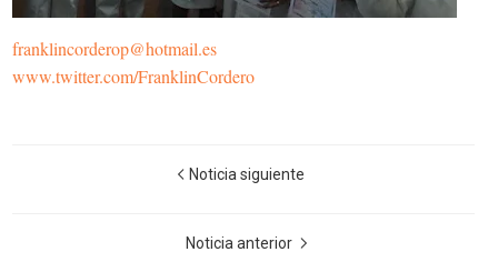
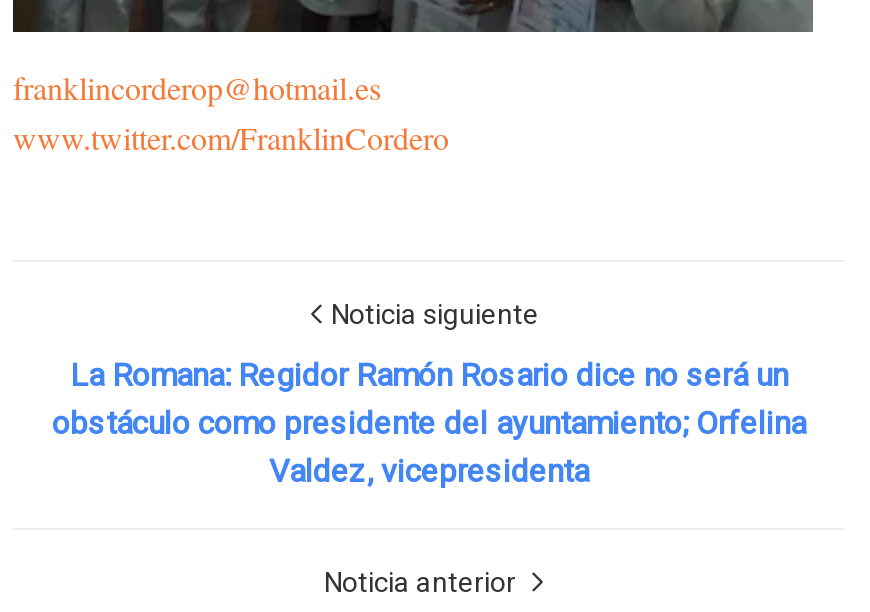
+ La Romana: Regidor Ramón Rosario dice no será un
+ obstáculo como presidente del ayuntamiento; Orfelina
+ Valdez, vicepresidenta
